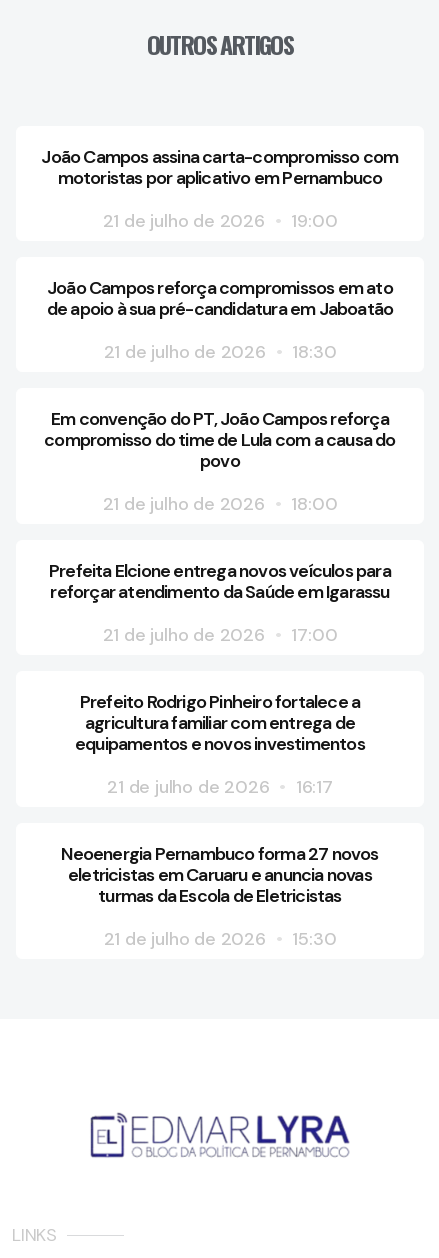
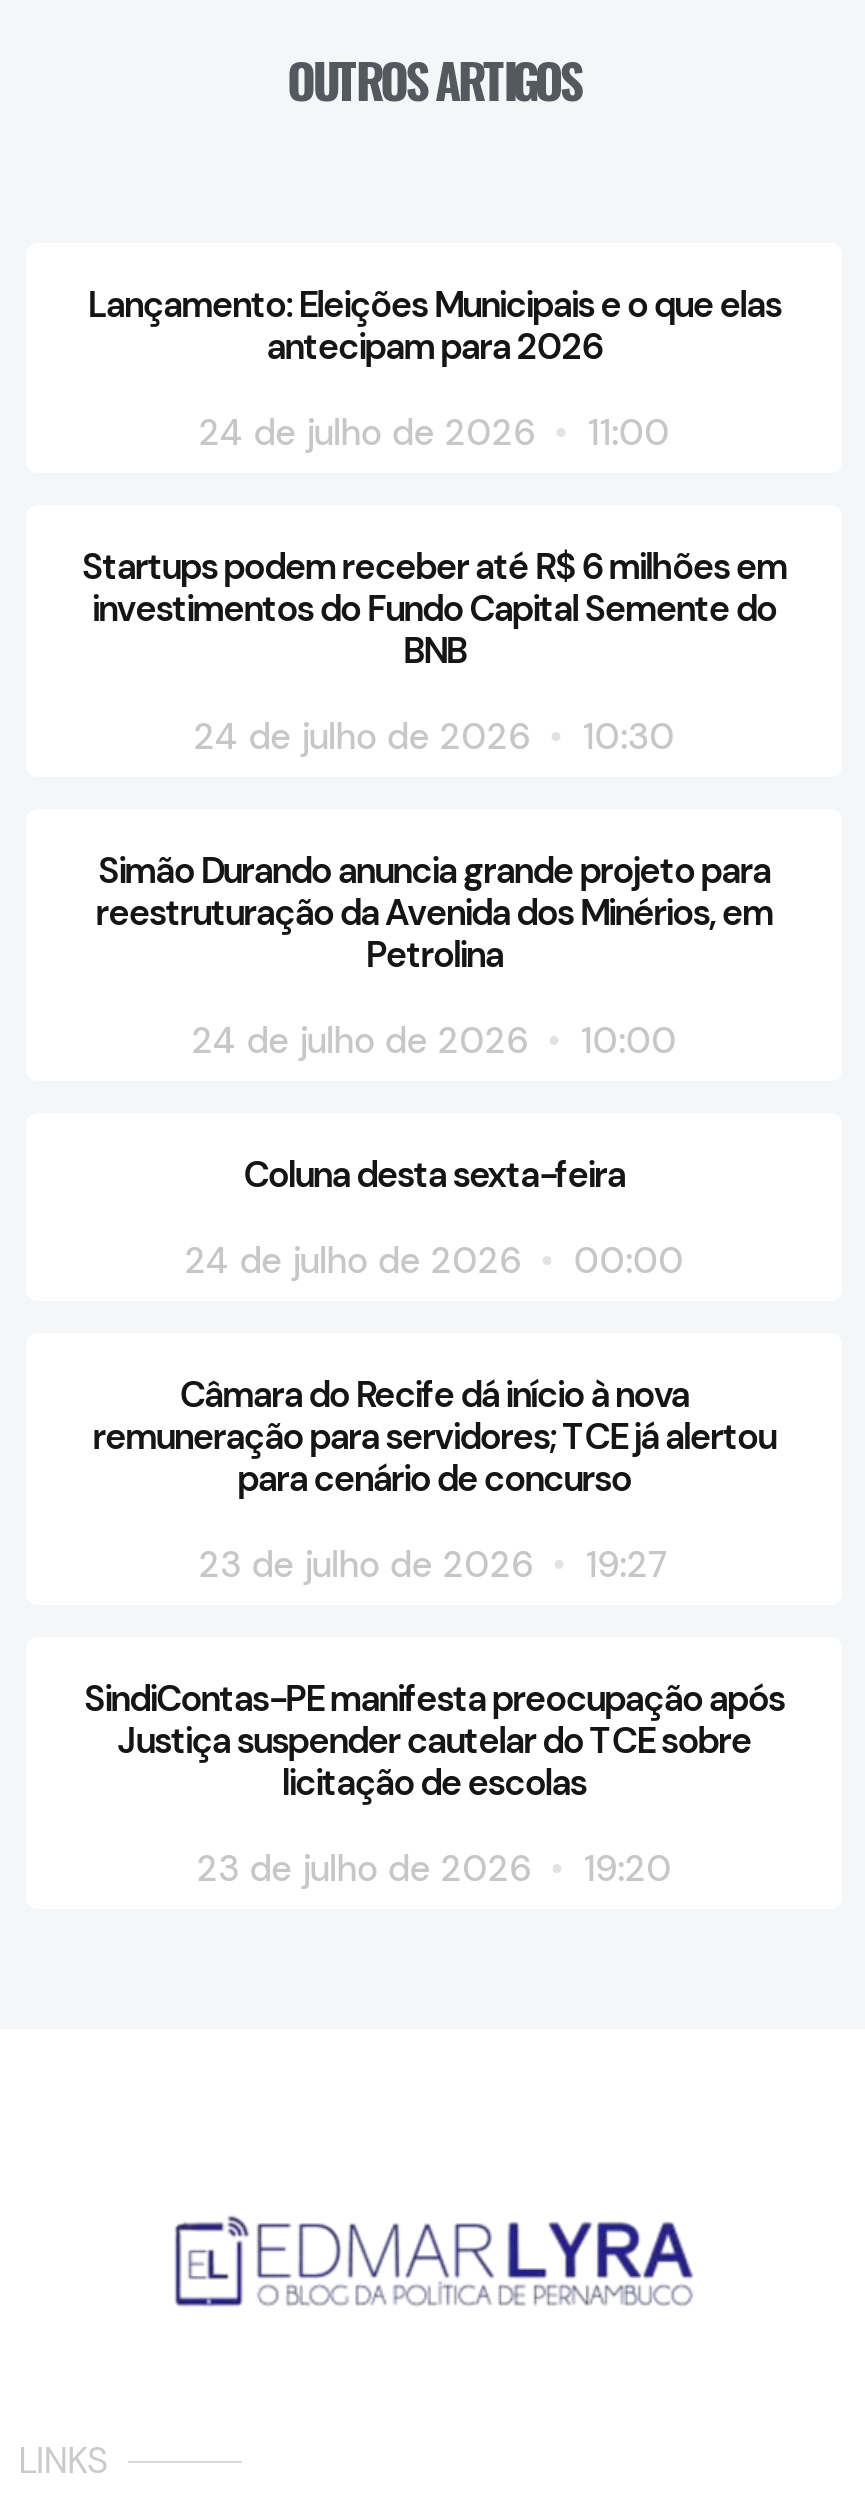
- João Campos assina carta-compromisso com
- motoristas por aplicativo em Pernambuco
+ Lançamento: Eleições Municipais e o que elas
+ antecipam para 2026

- 21 de julho de 2026
- 19:00
+ 24 de julho de 2026
+ 11:00

- João Campos reforça compromissos em ato
- de apoio à sua pré-candidatura em Jaboatão
+ Startups podem receber até R$ 6 milhões em
+ investimentos do Fundo Capital Semente do
+ BNB

- 21 de julho de 2026
- 18:30
+ 24 de julho de 2026
+ 10:30

- Em convenção do PT, João Campos reforça
- compromisso do time de Lula com a causa do
- povo
+ Simão Durando anuncia grande projeto para
+ reestruturação da Avenida dos Minérios, em
+ Petrolina

- 21 de julho de 2026
- 18:00
+ 24 de julho de 2026
+ 10:00

- Prefeita Elcione entrega novos veículos para
- reforçar atendimento da Saúde em Igarassu
+ Coluna desta sexta-feira

- 21 de julho de 2026
- 17:00
+ 24 de julho de 2026
+ 00:00

- Prefeito Rodrigo Pinheiro fortalece a
- agricultura familiar com entrega de
- equipamentos e novos investimentos
+ Câmara do Recife dá início à nova
+ remuneração para servidores; TCE já alertou
+ para cenário de concurso

- 21 de julho de 2026
- 16:17
+ 23 de julho de 2026
+ 19:27

- Neoenergia Pernambuco forma 27 novos
- eletricistas em Caruaru e anuncia novas
- turmas da Escola de Eletricistas
+ SindiContas-PE manifesta preocupação após
+ Justiça suspender cautelar do TCE sobre
+ licitação de escolas

- 21 de julho de 2026
- 15:30
+ 23 de julho de 2026
+ 19:20
